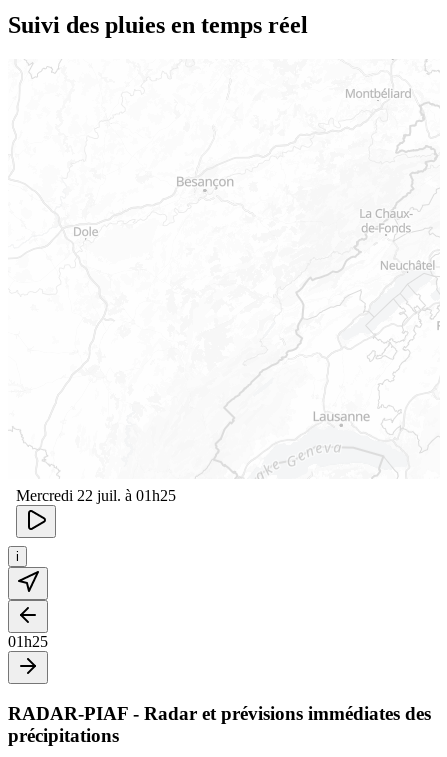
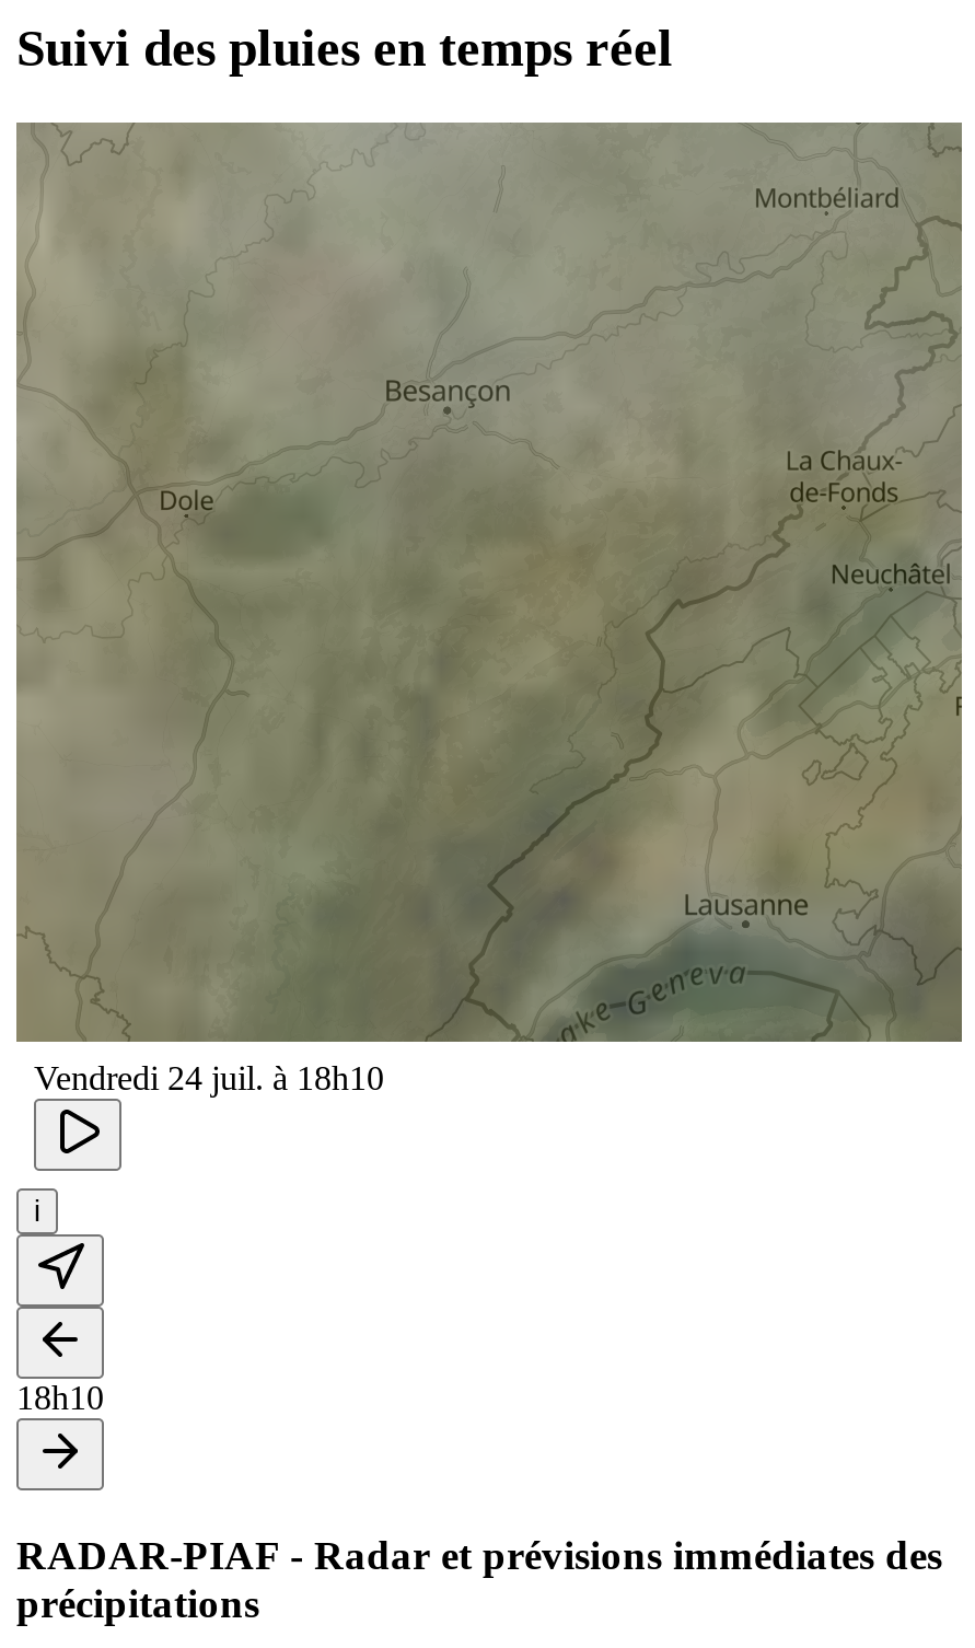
+ [image]

- Mercredi 22 juil. à 01h25
+ Vendredi 24 juil. à 18h10

- 01h25
+ 18h10
